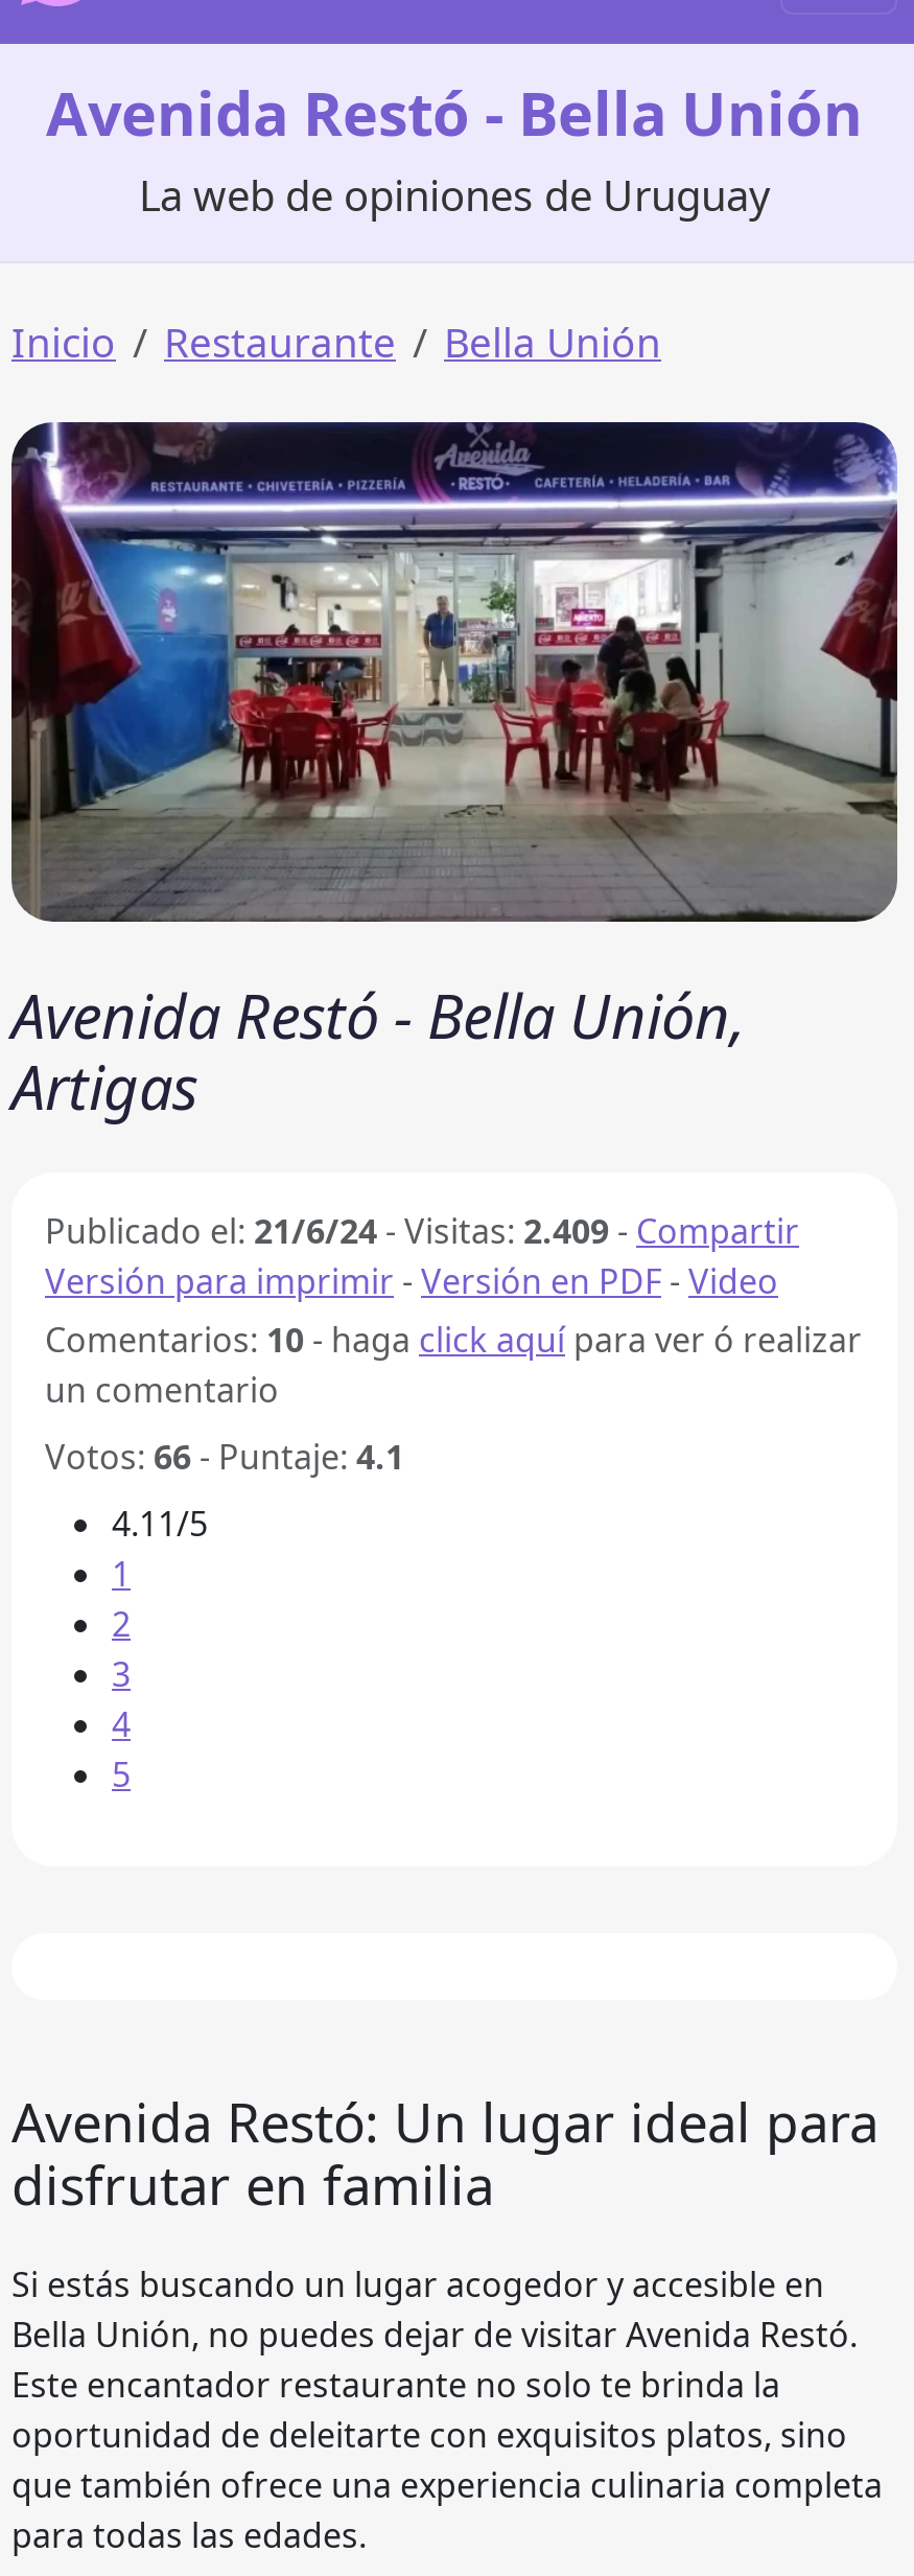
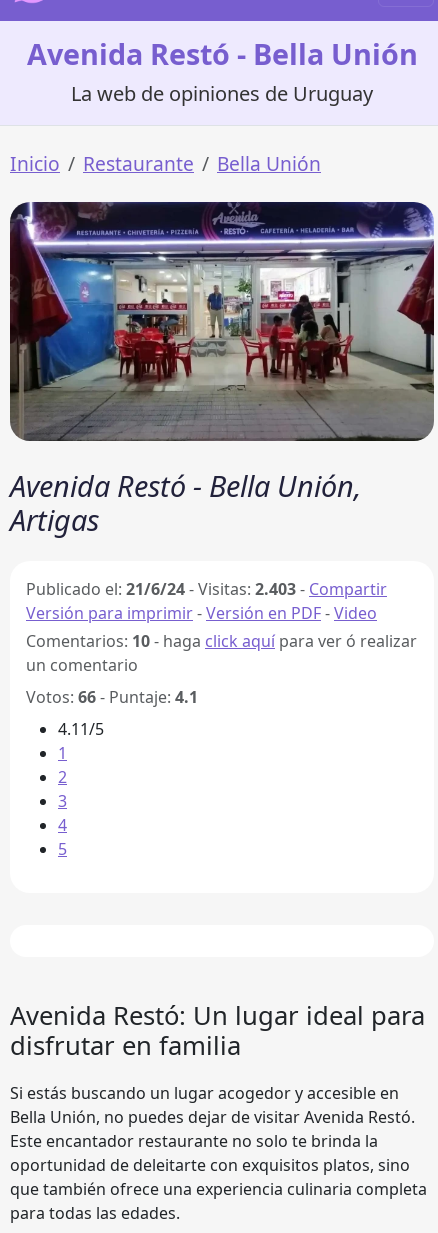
- Publicado el: 21/6/24 - Visitas: 2.409 - Compartir
+ Publicado el: 21/6/24 - Visitas: 2.403 - Compartir
